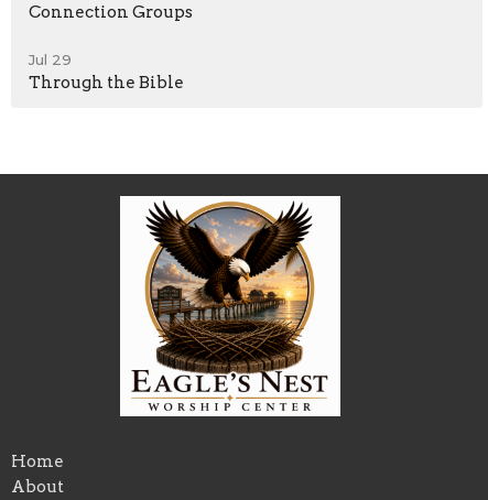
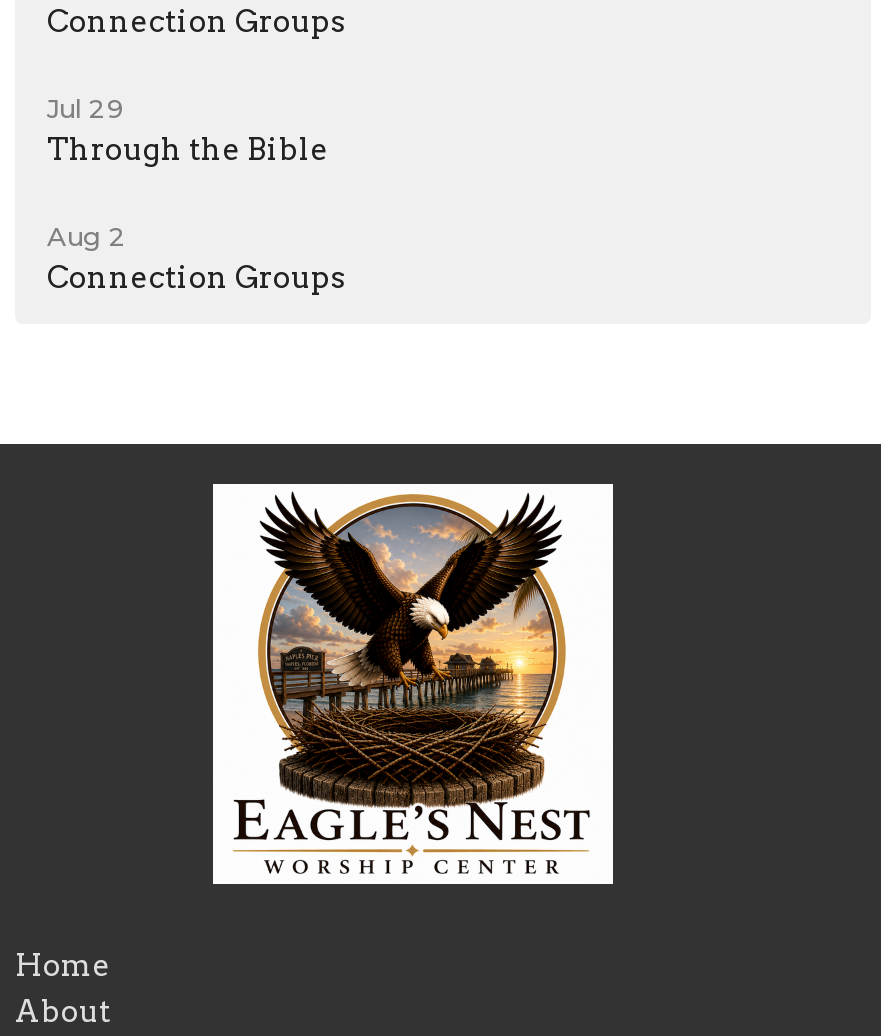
+ Aug 2
+ Connection Groups
